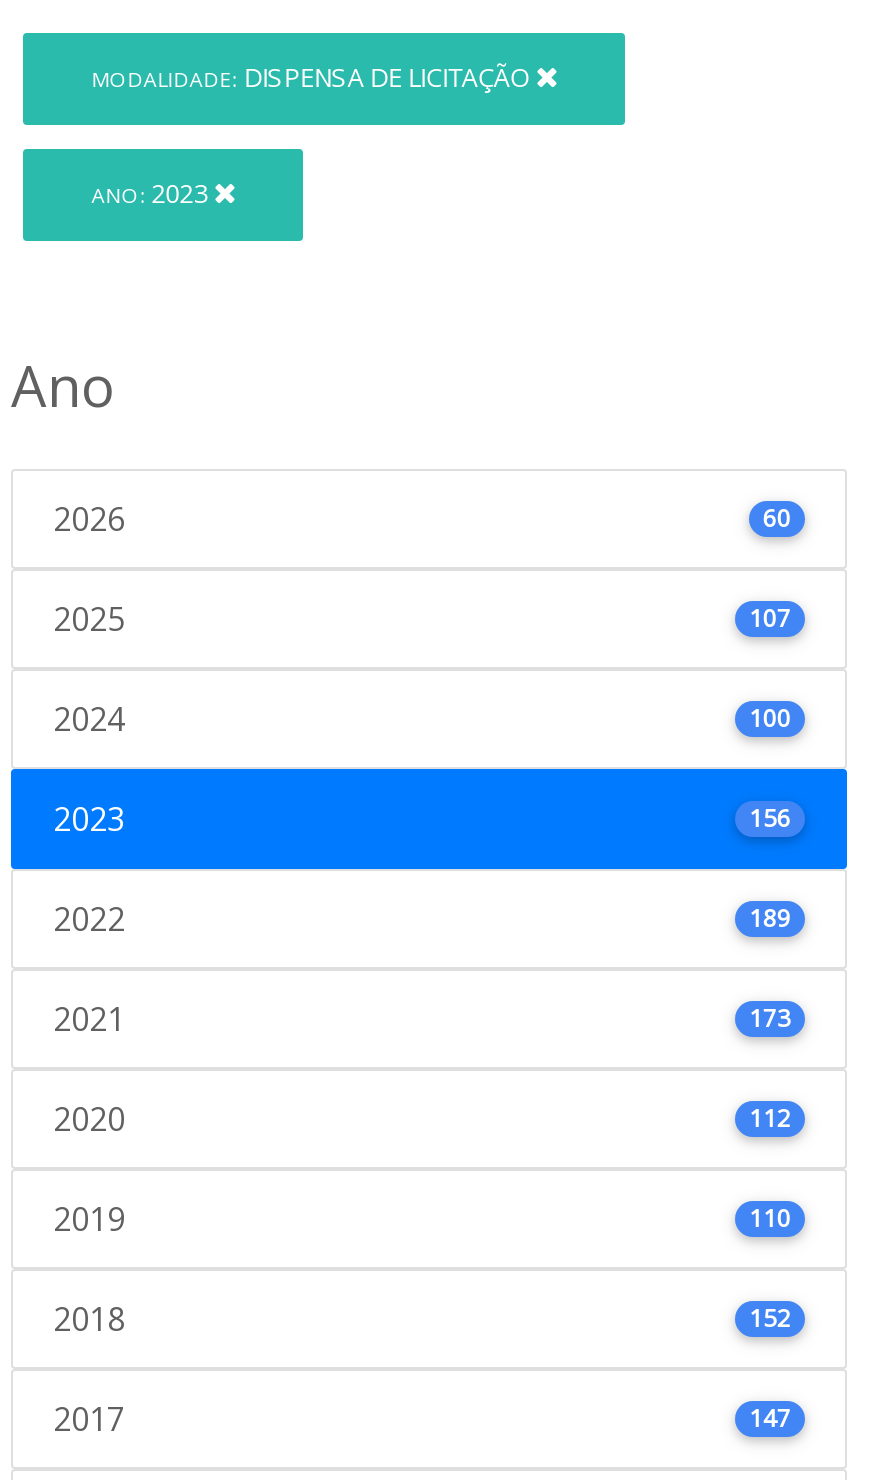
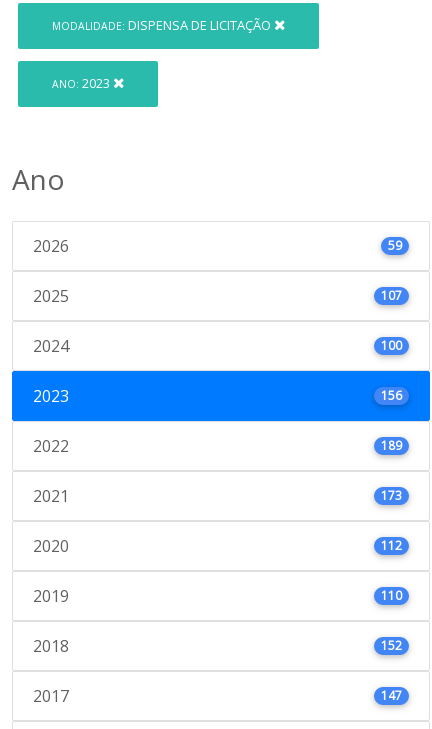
- 60
+ 59
